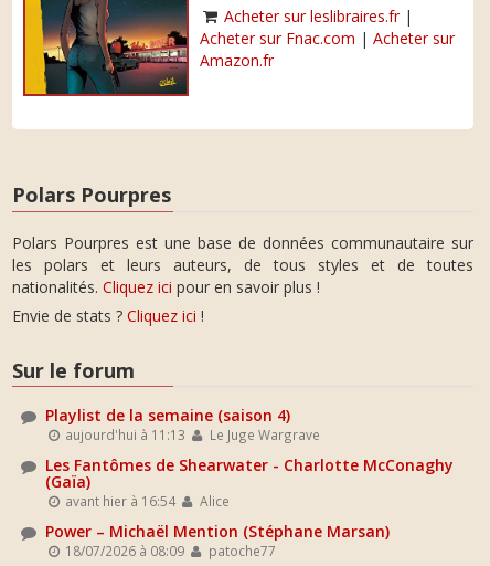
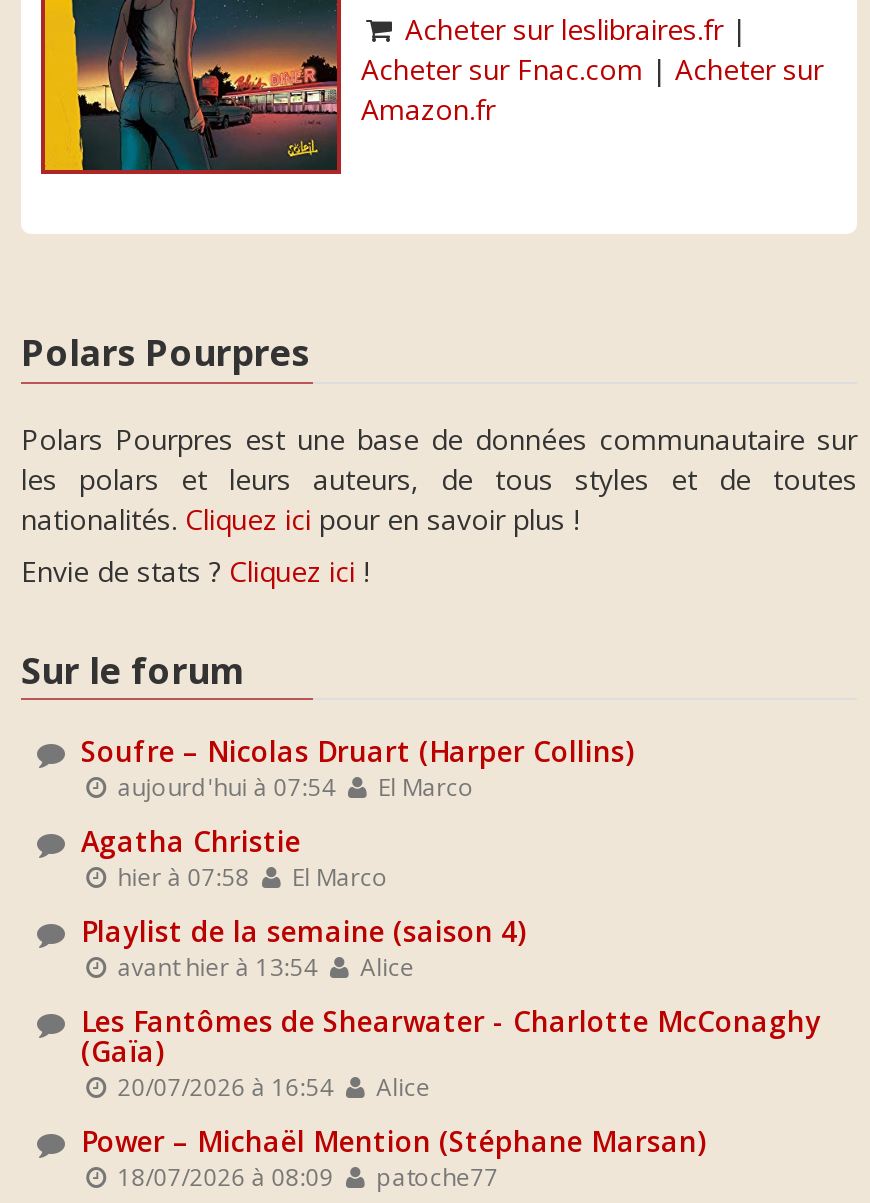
+ Soufre – Nicolas Druart (Harper Collins)
+ aujourd'hui à 07:54
+ El Marco
+ Agatha Christie
+ hier à 07:58
+ El Marco

- aujourd'hui à 11:13
- Le Juge Wargrave
+ avant hier à 13:54
+ Alice

- avant hier à 16:54 Alice
+ 20/07/2026 à 16:54 Alice
